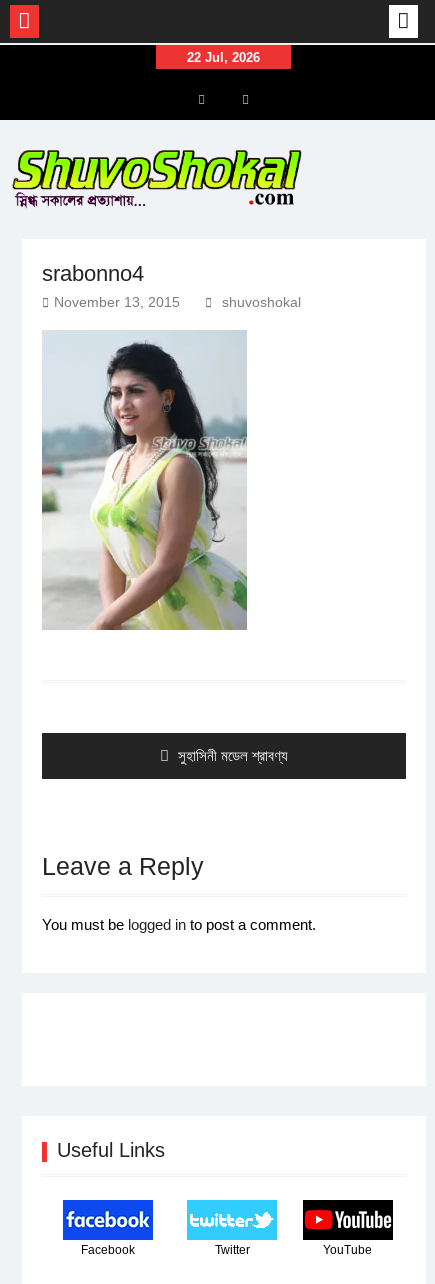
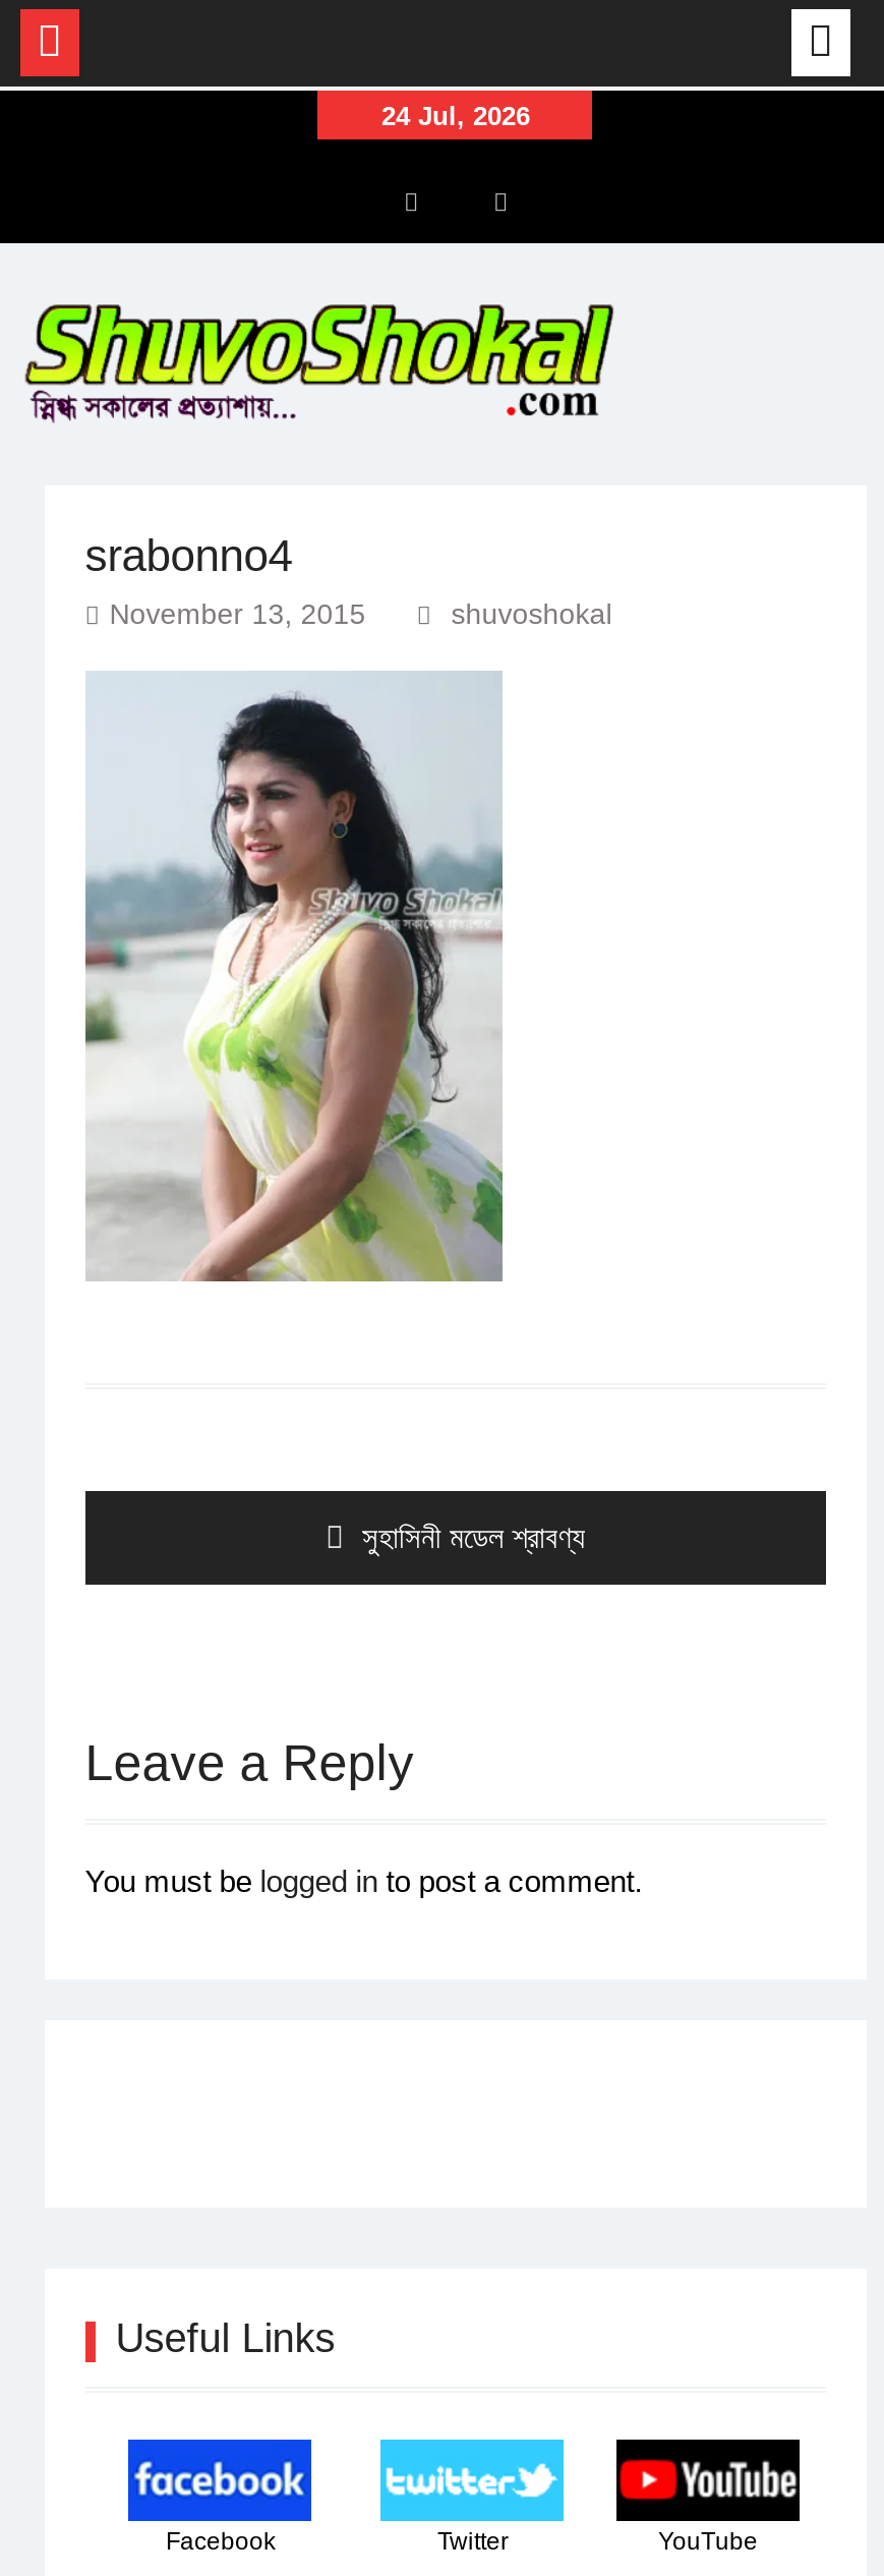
- 22 Jul, 2026
+ 24 Jul, 2026
